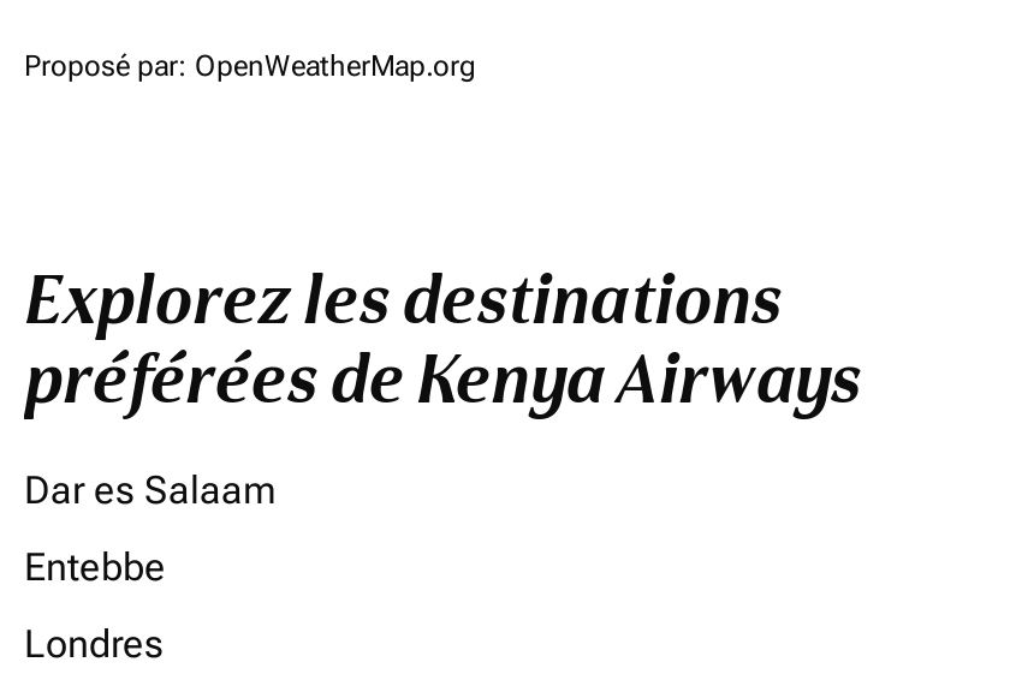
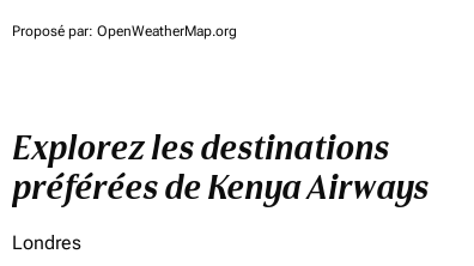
- Dar es Salaam
- Entebbe
